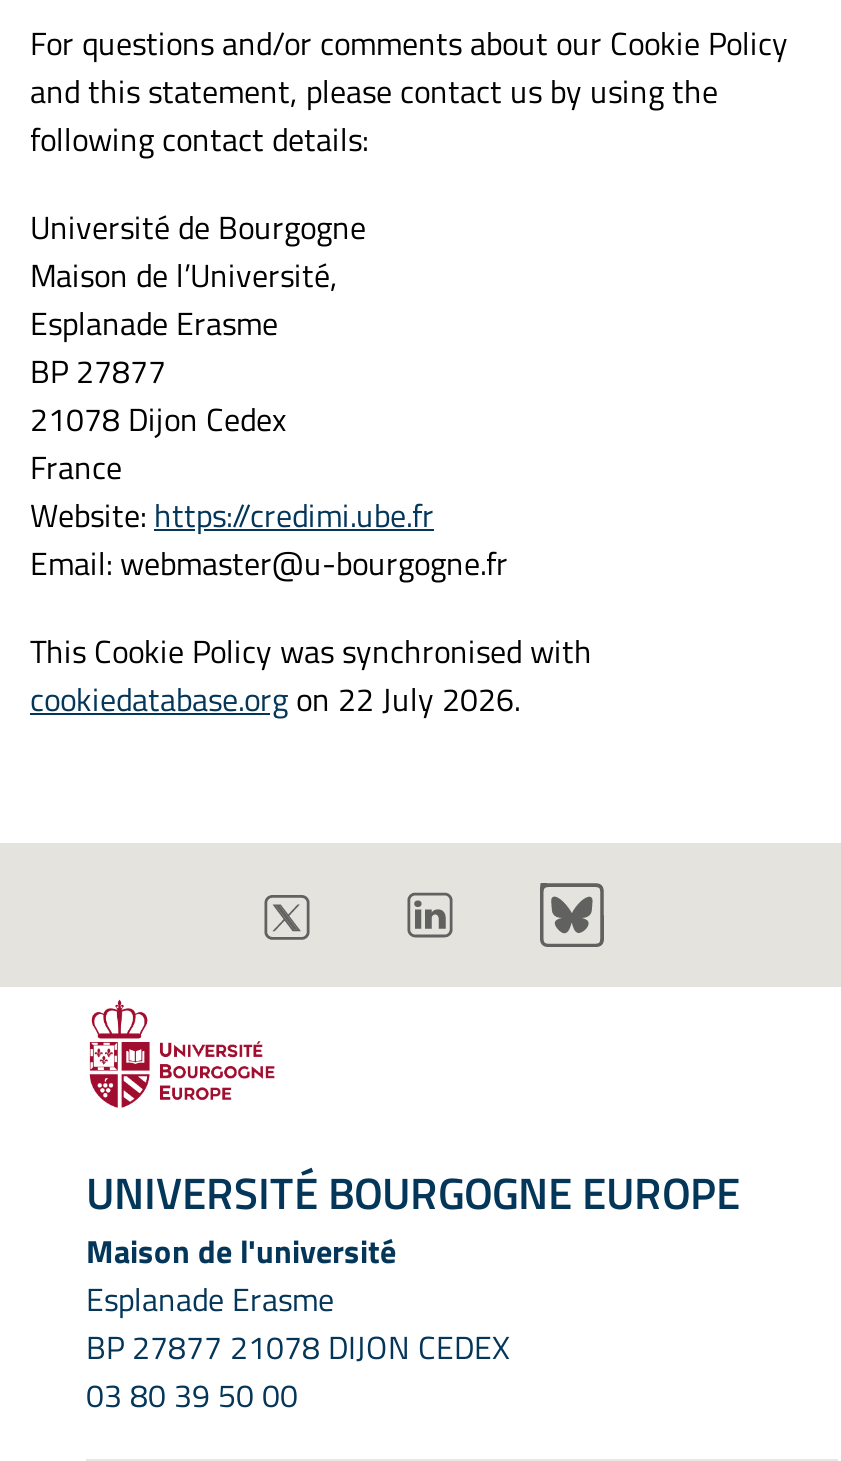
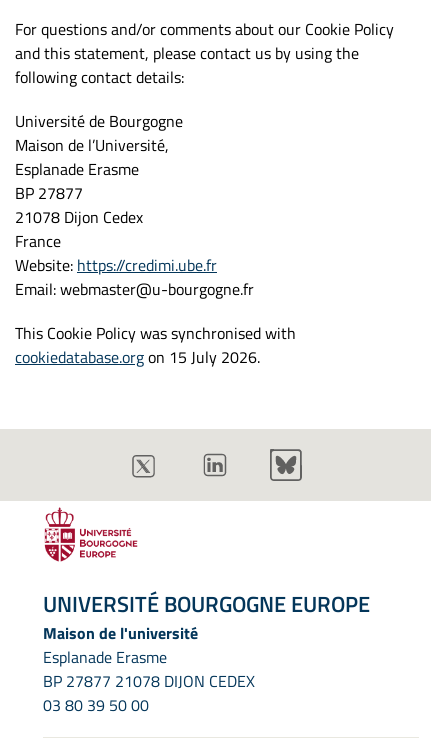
- cookiedatabase.org on 22 July 2026.
+ cookiedatabase.org on 15 July 2026.
